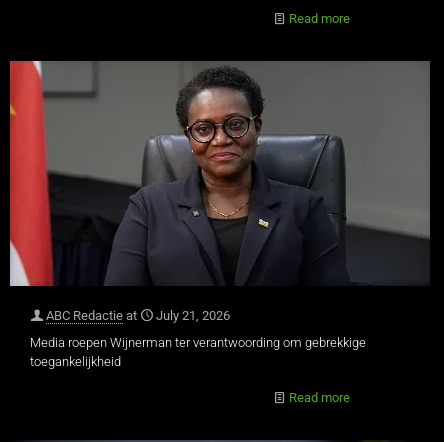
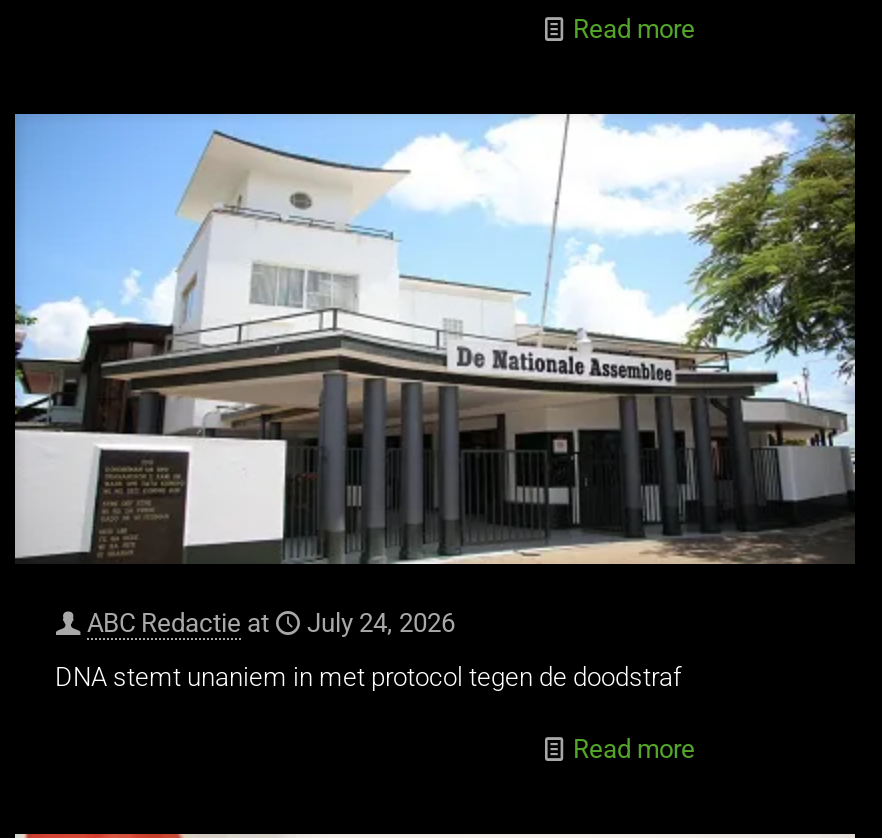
- [image]
- ABC Redactie at July 21, 2026
+ [image]
+ ABC Redactie at July 24, 2026

- Media roepen Wijnerman ter verantwoording om gebrekkige
- toegankelijkheid
+ DNA stemt unaniem in met protocol tegen de doodstraf
